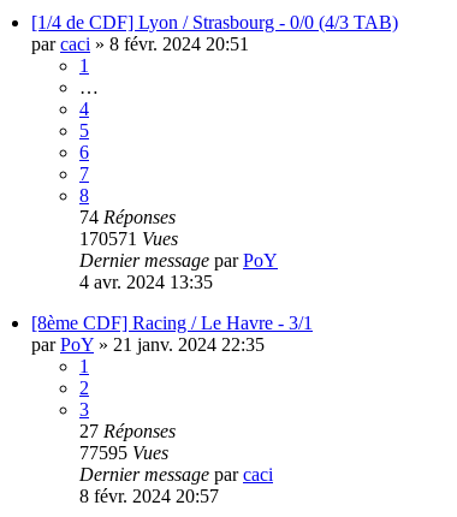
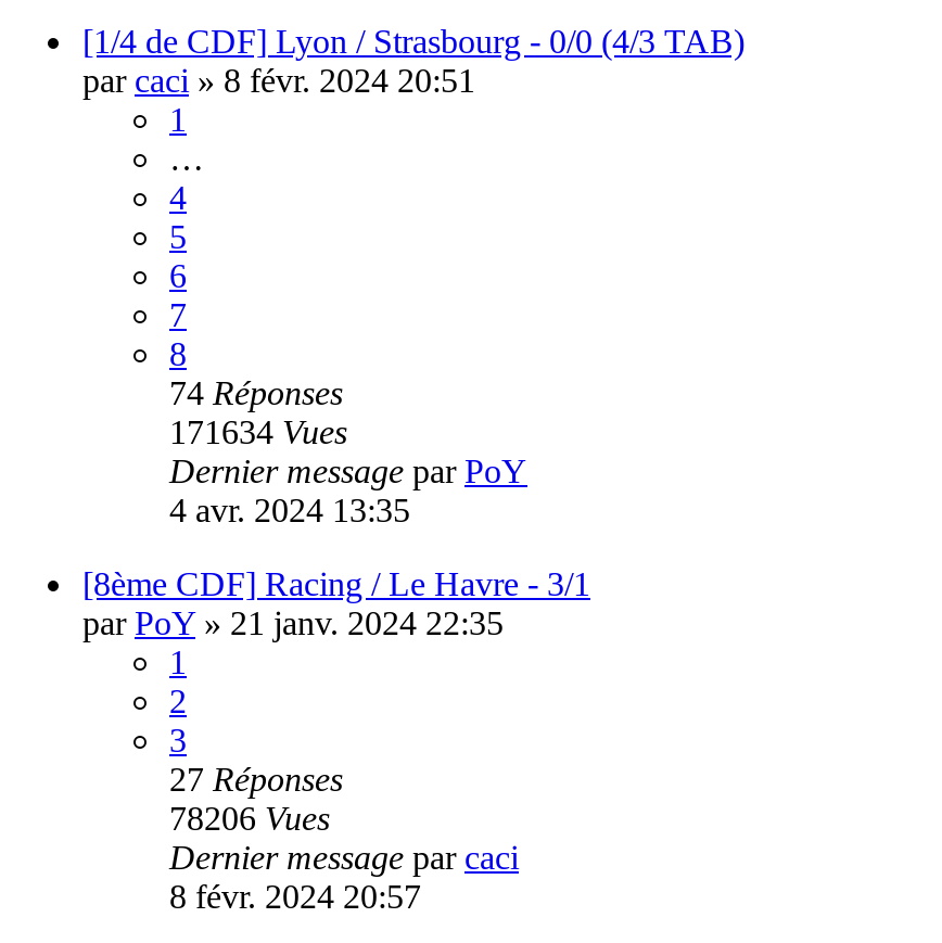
- 170571 Vues
+ 171634 Vues

- 77595 Vues
+ 78206 Vues
